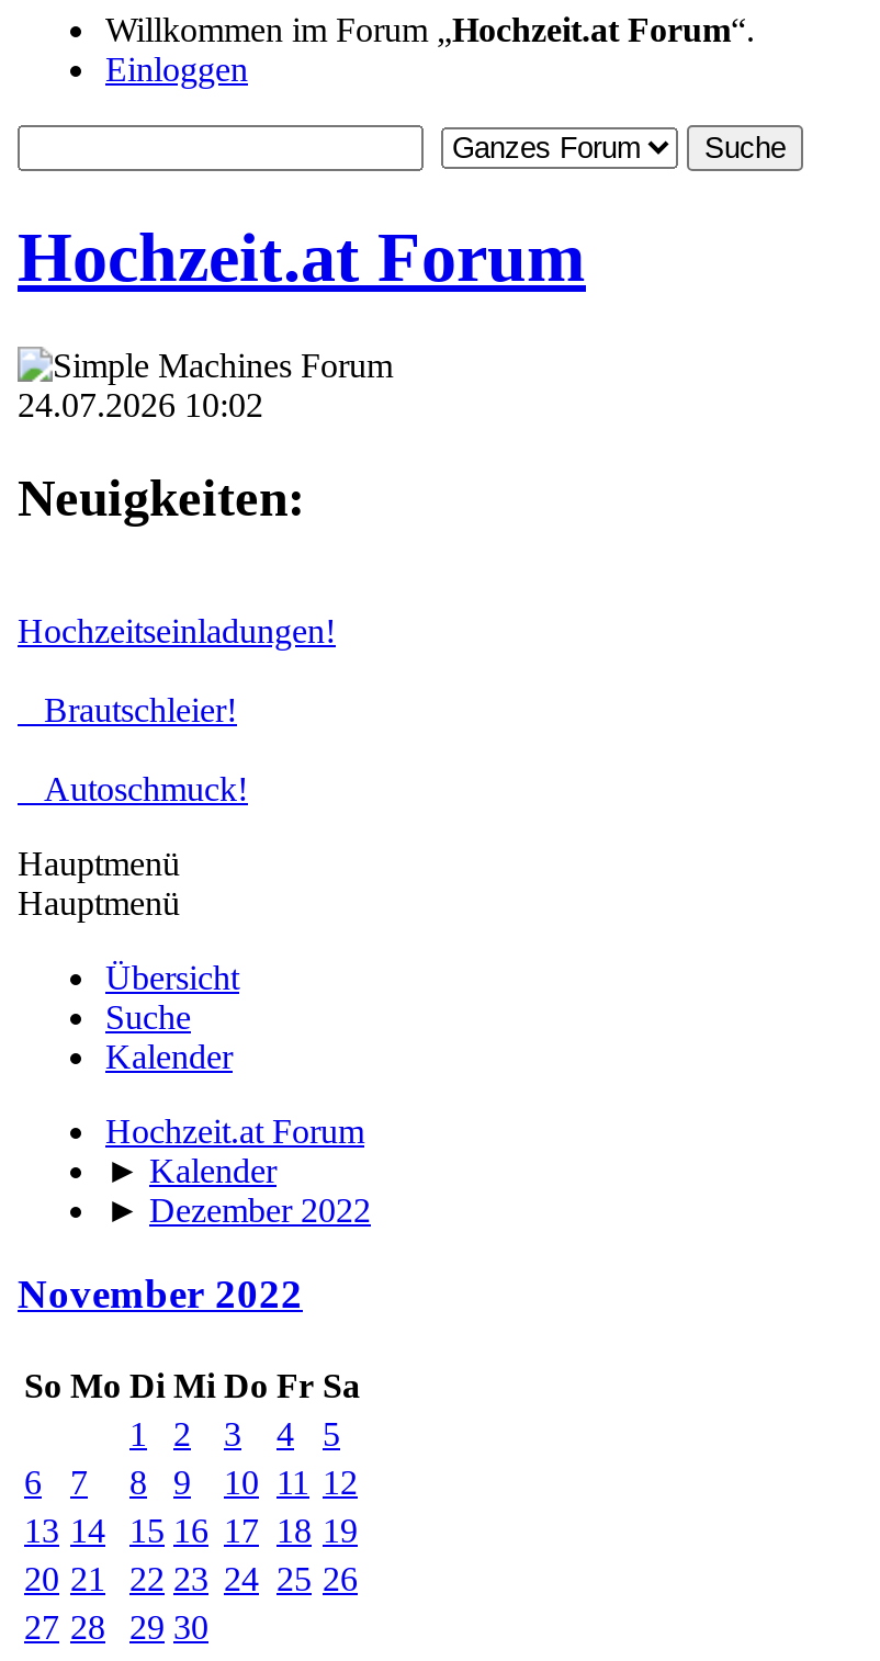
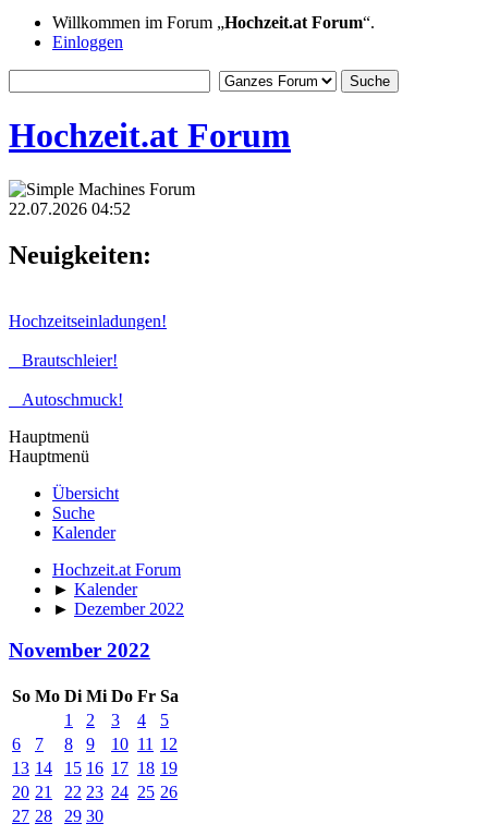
- 24.07.2026 10:02
+ 22.07.2026 04:52
